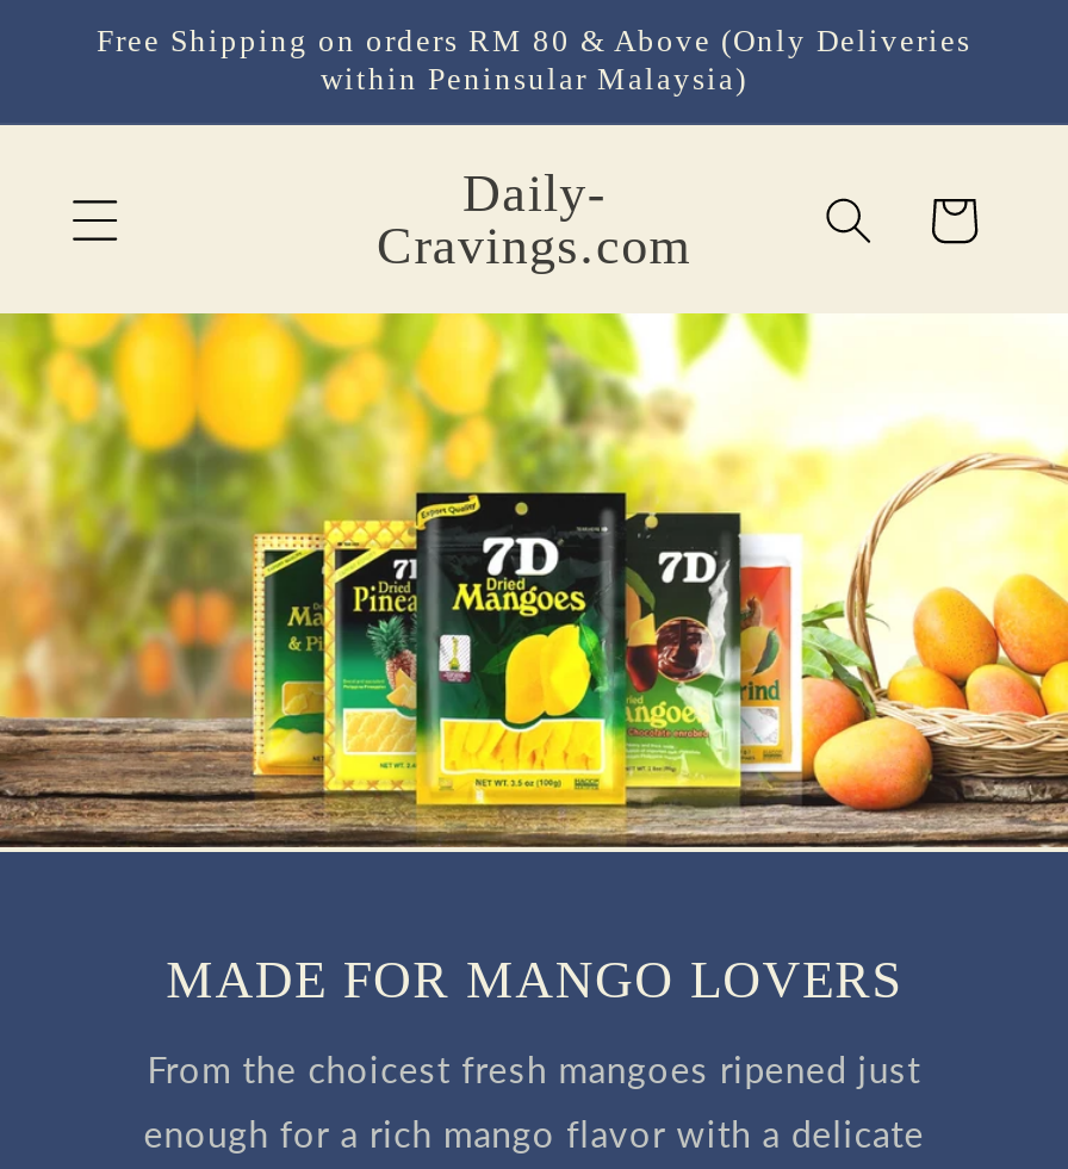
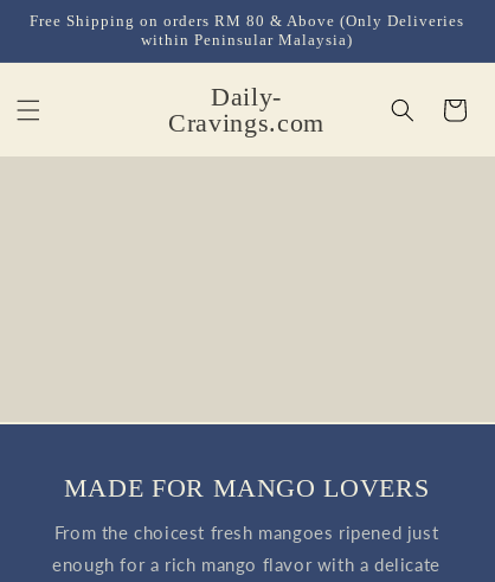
- [image]
